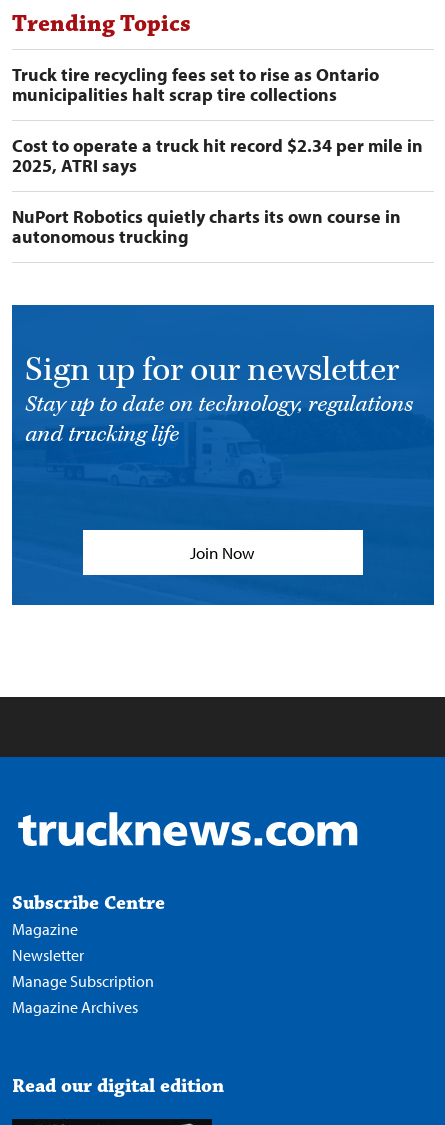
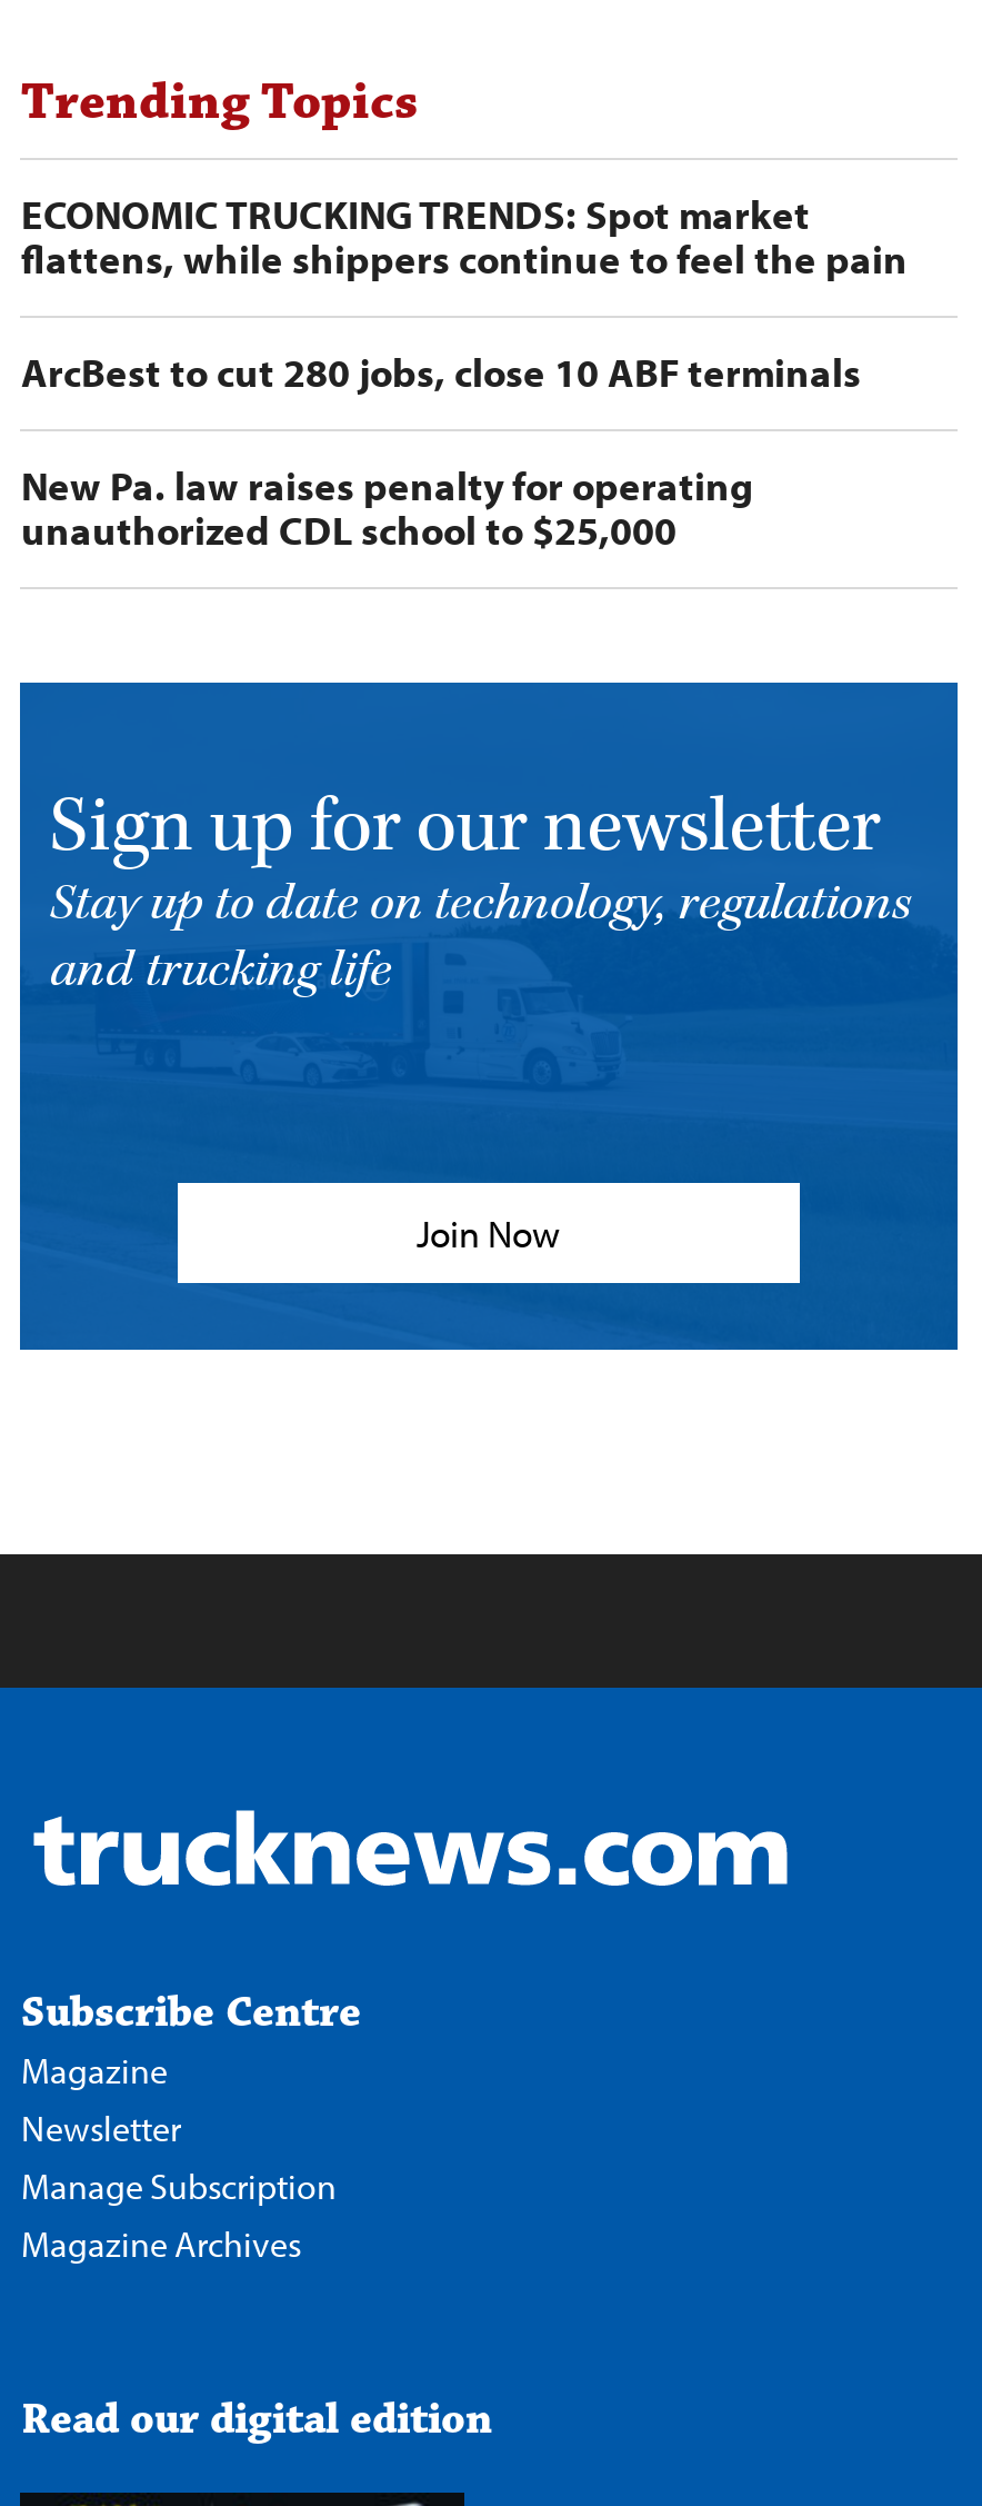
- Truck tire recycling fees set to rise as Ontario
- municipalities halt scrap tire collections
+ ECONOMIC TRUCKING TRENDS: Spot market
+ flattens, while shippers continue to feel the pain

- Cost to operate a truck hit record $2.34 per mile in
- 2025, ATRI says
+ ArcBest to cut 280 jobs, close 10 ABF terminals

- NuPort Robotics quietly charts its own course in
- autonomous trucking
+ New Pa. law raises penalty for operating
+ unauthorized CDL school to $25,000
